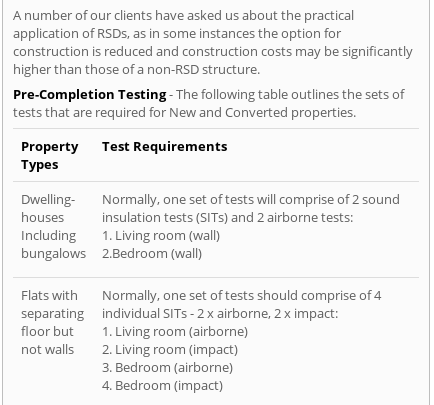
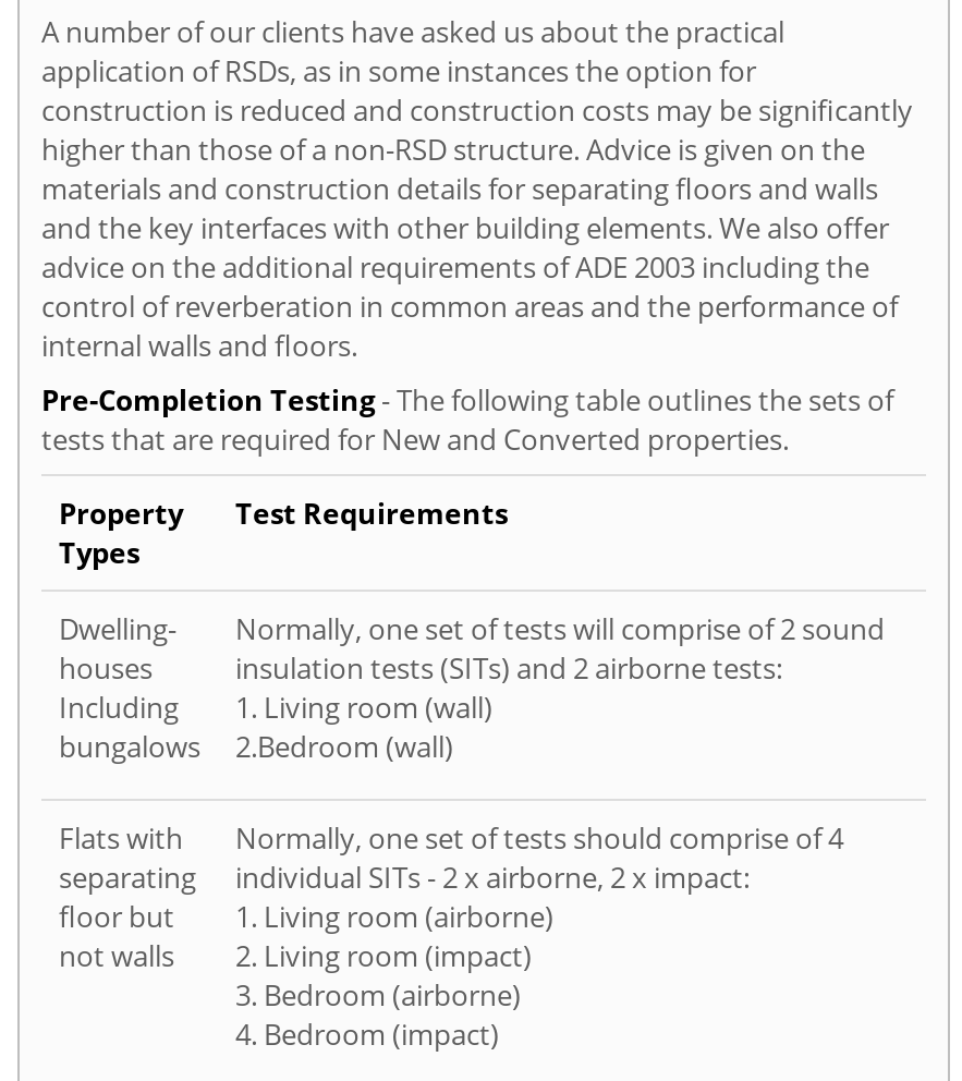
- higher than those of a non-RSD structure.
+ higher than those of a non-RSD structure. Advice is given on the
+ materials and construction details for separating floors and walls
+ and the key interfaces with other building elements. We also offer
+ advice on the additional requirements of ADE 2003 including the
+ control of reverberation in common areas and the performance of
+ internal walls and floors.
